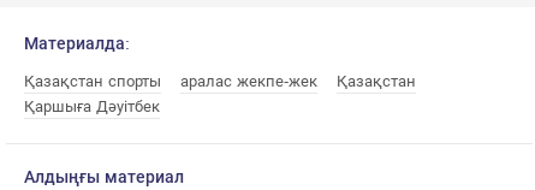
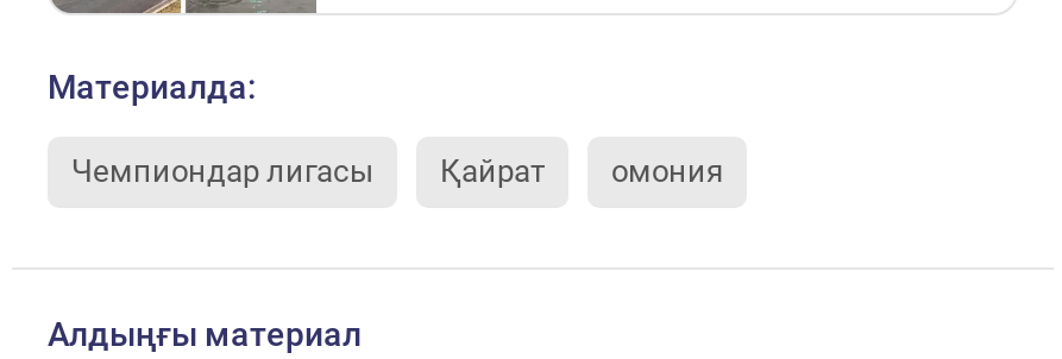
- Қазақстан спорты
- аралас жекпе-жек
- Қазақстан
- Қаршыға Дәуітбек
+ Чемпиондар лигасы
+ Қайрат
+ омония
